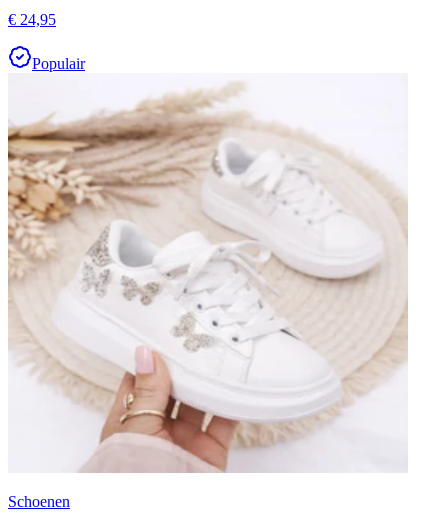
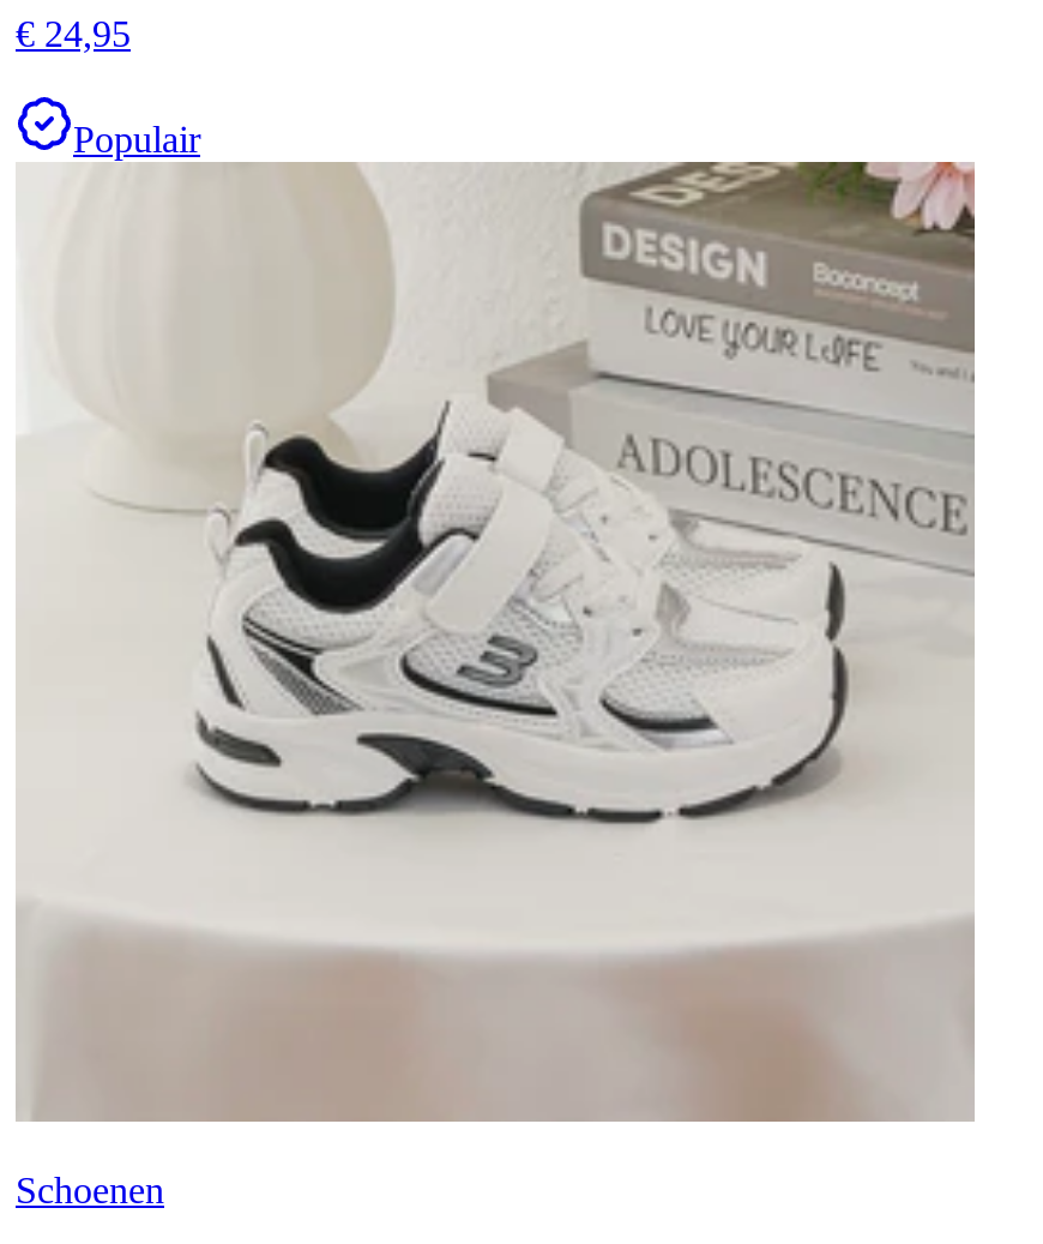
- [image]
+ [image]
